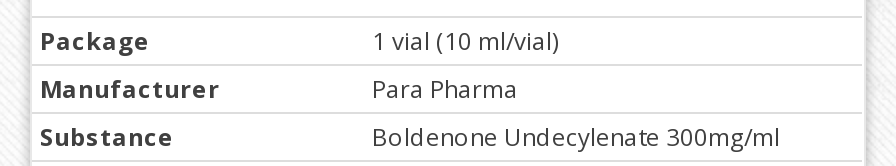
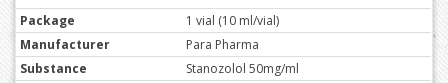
- Boldenone Undecylenate 300mg/ml
+ Stanozolol 50mg/ml
